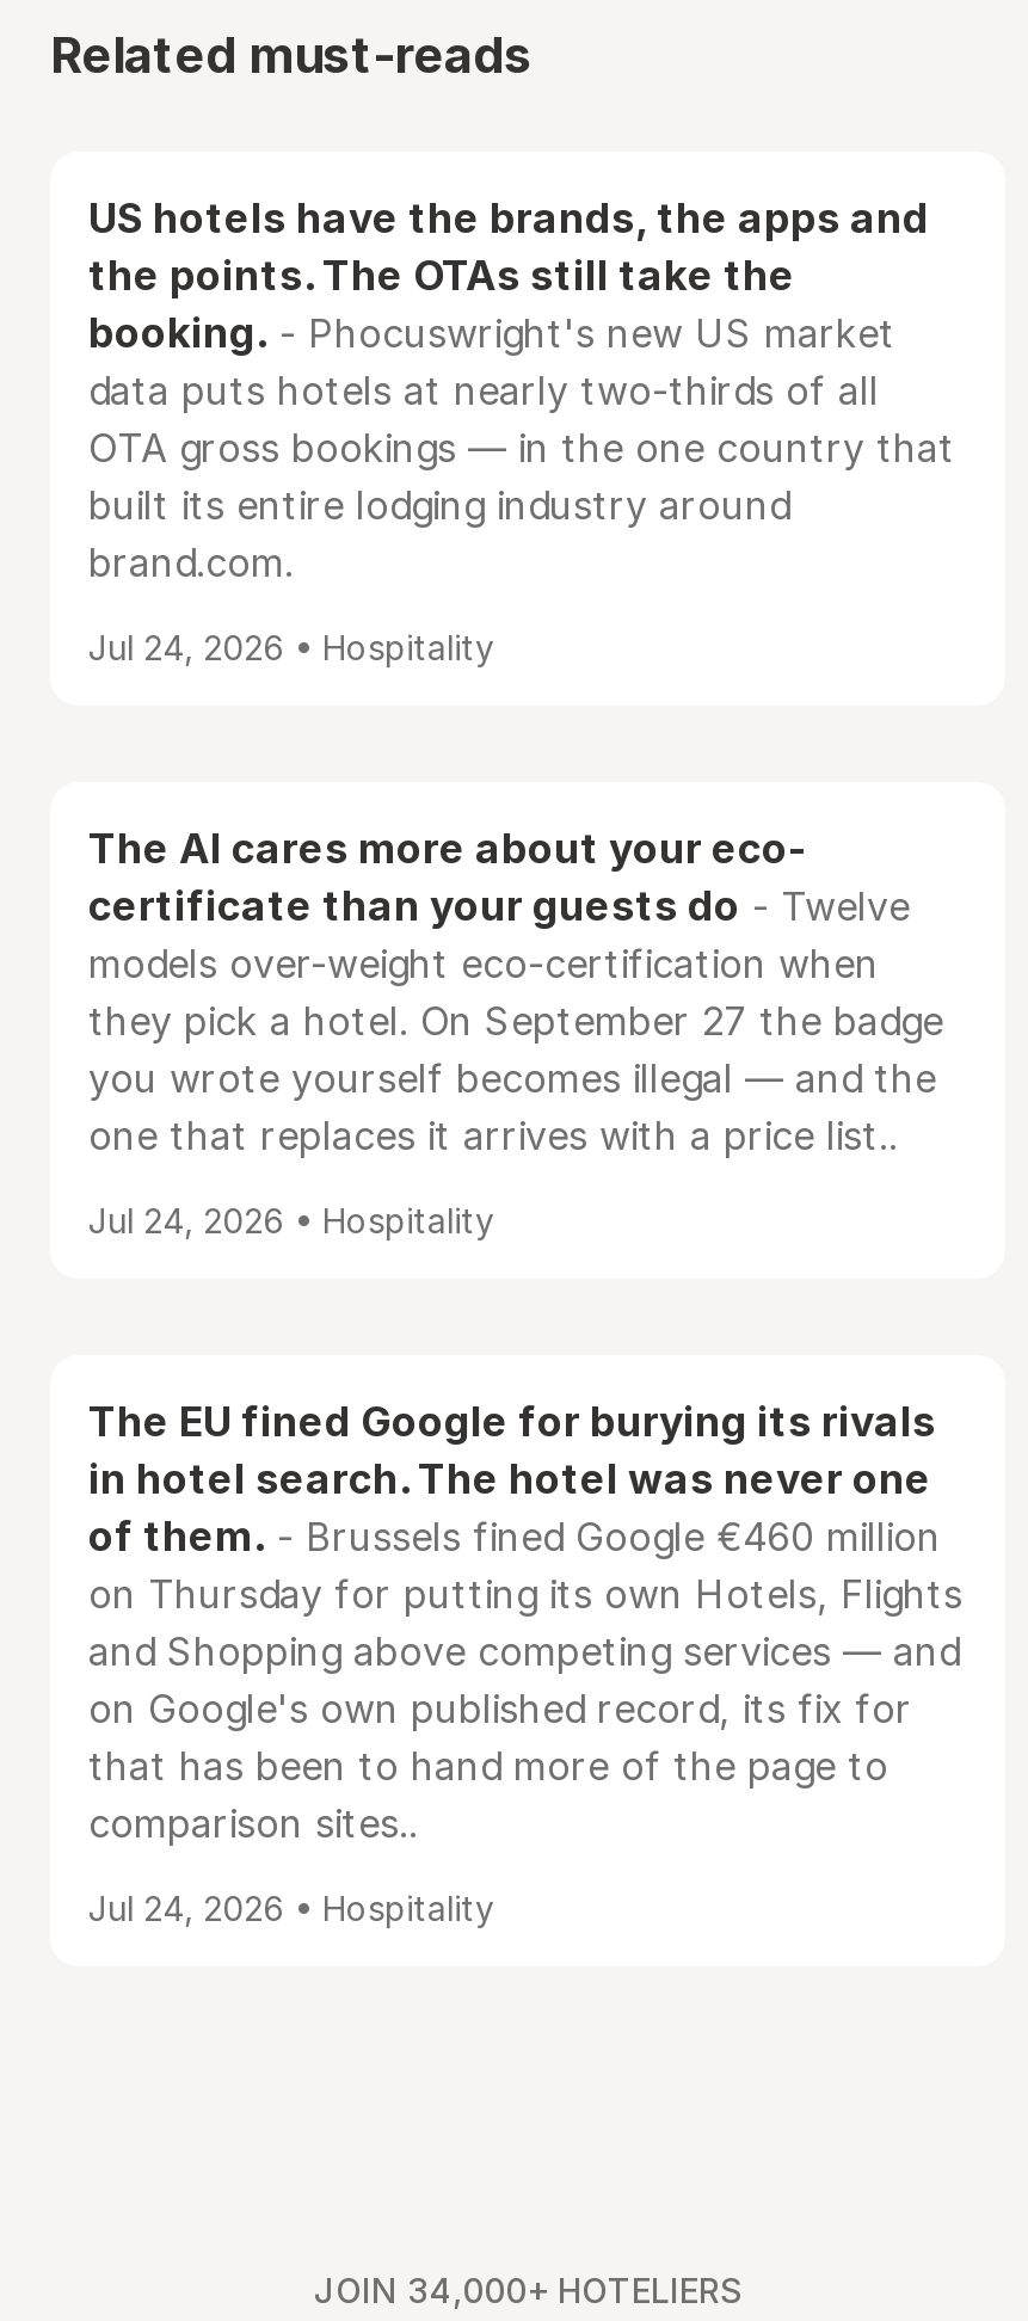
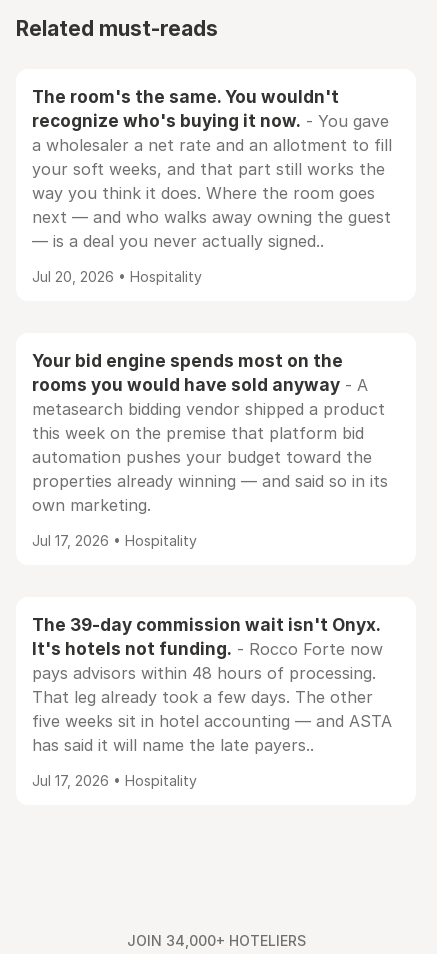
- US hotels have the brands, the apps and
- the points. The OTAs still take the
- booking. - Phocuswright's new US market
- data puts hotels at nearly two-thirds of all
- OTA gross bookings — in the one country that
- built its entire lodging industry around
- brand.com.
+ The room's the same. You wouldn't
+ recognize who's buying it now. - You gave
+ a wholesaler a net rate and an allotment to fill
+ your soft weeks, and that part still works the
+ way you think it does. Where the room goes
+ next — and who walks away owning the guest
+ — is a deal you never actually signed..

- Jul 24, 2026 • Hospitality
+ Jul 20, 2026 • Hospitality

- The AI cares more about your eco-
- certificate than your guests do - Twelve
- models over-weight eco-certification when
- they pick a hotel. On September 27 the badge
- you wrote yourself becomes illegal — and the
- one that replaces it arrives with a price list..
+ Your bid engine spends most on the
+ rooms you would have sold anyway - A
+ metasearch bidding vendor shipped a product
+ this week on the premise that platform bid
+ automation pushes your budget toward the
+ properties already winning — and said so in its
+ own marketing.

- Jul 24, 2026 • Hospitality
+ Jul 17, 2026 • Hospitality

- The EU fined Google for burying its rivals
- in hotel search. The hotel was never one
- of them. - Brussels fined Google €460 million
- on Thursday for putting its own Hotels, Flights
- and Shopping above competing services — and
- on Google's own published record, its fix for
- that has been to hand more of the page to
- comparison sites..
+ The 39-day commission wait isn't Onyx.
+ It's hotels not funding. - Rocco Forte now
+ pays advisors within 48 hours of processing.
+ That leg already took a few days. The other
+ five weeks sit in hotel accounting — and ASTA
+ has said it will name the late payers..

- Jul 24, 2026 • Hospitality
+ Jul 17, 2026 • Hospitality
